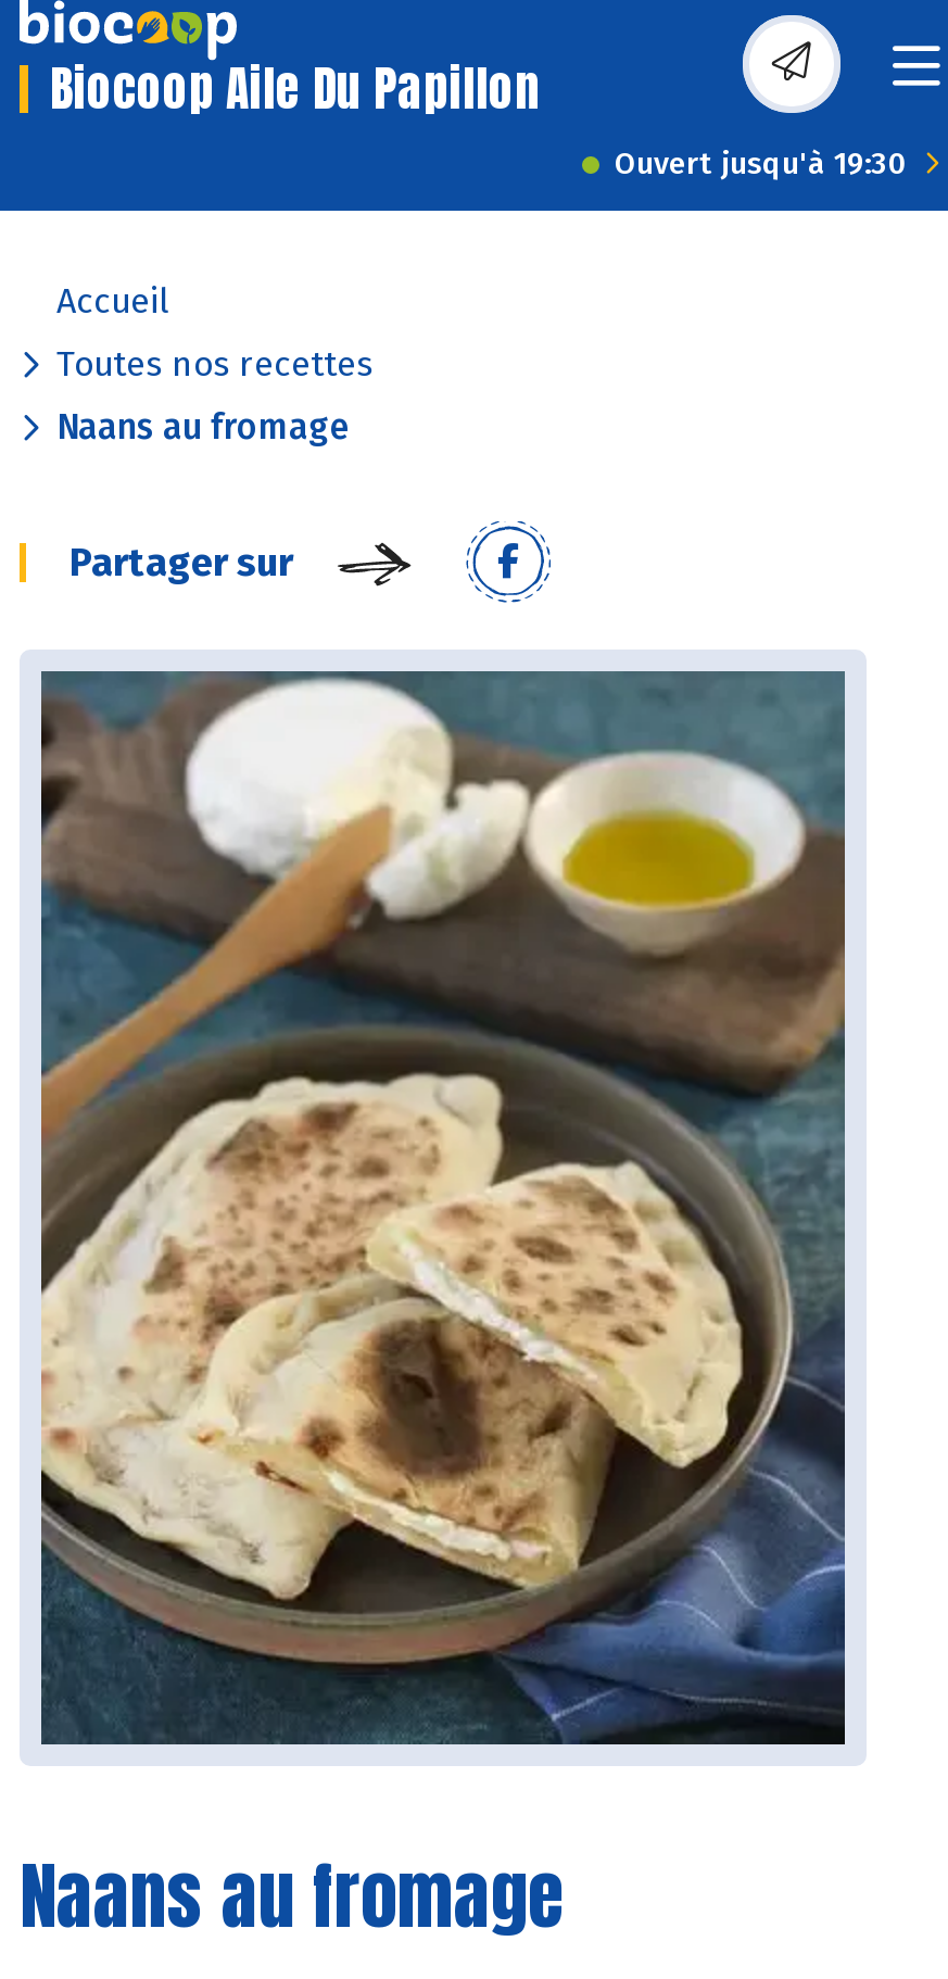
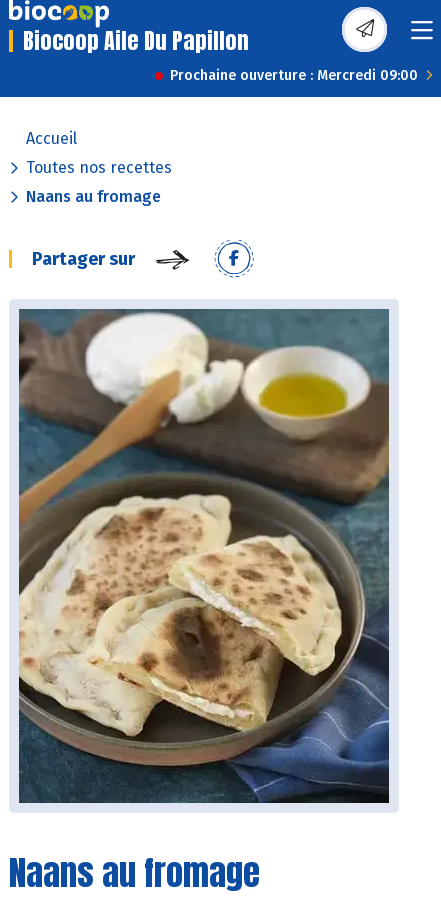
- Ouvert jusqu'à 19:30
+ Prochaine ouverture : Mercredi 09:00
